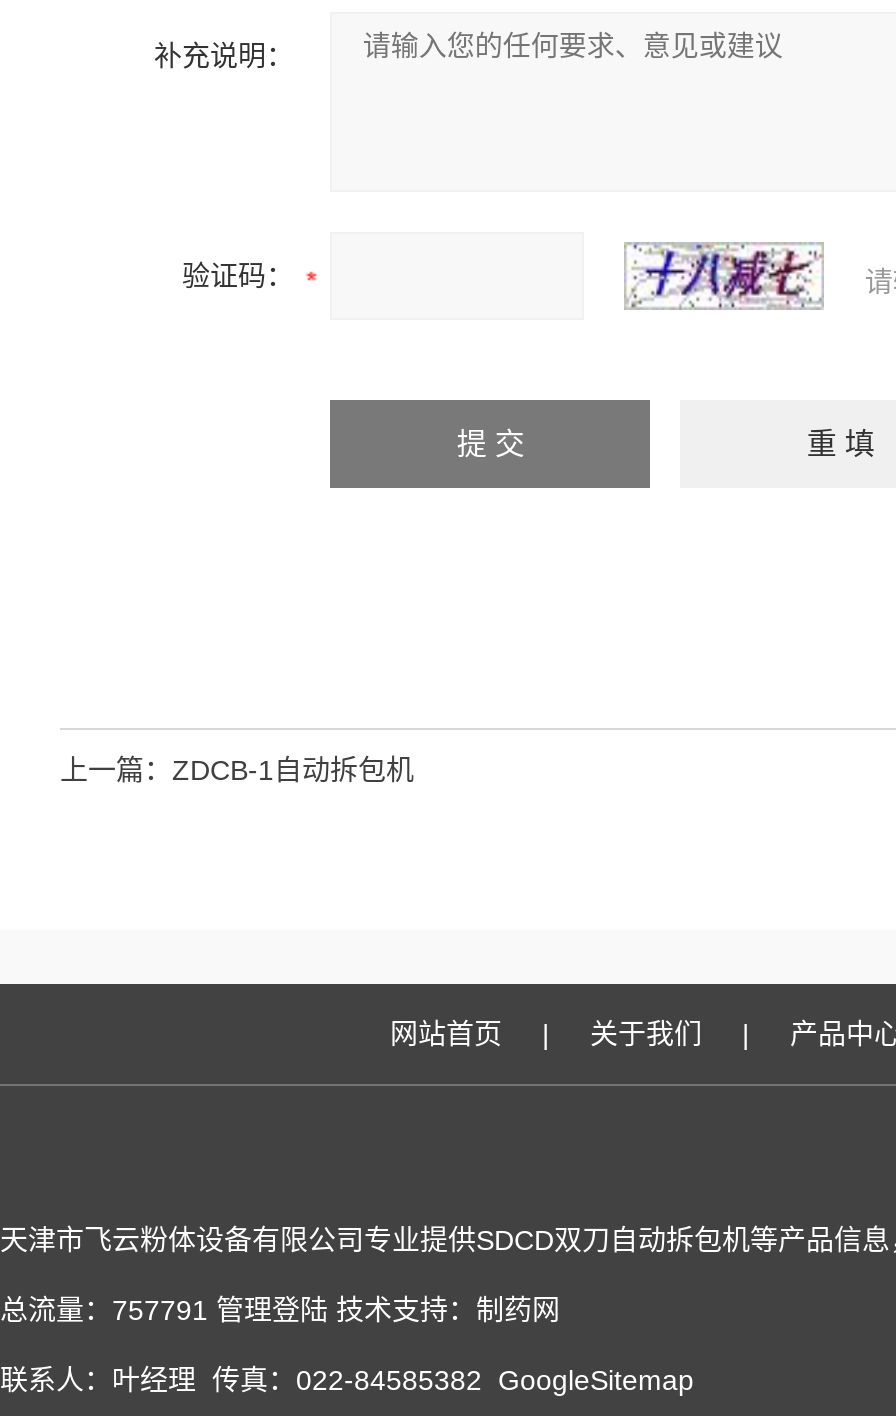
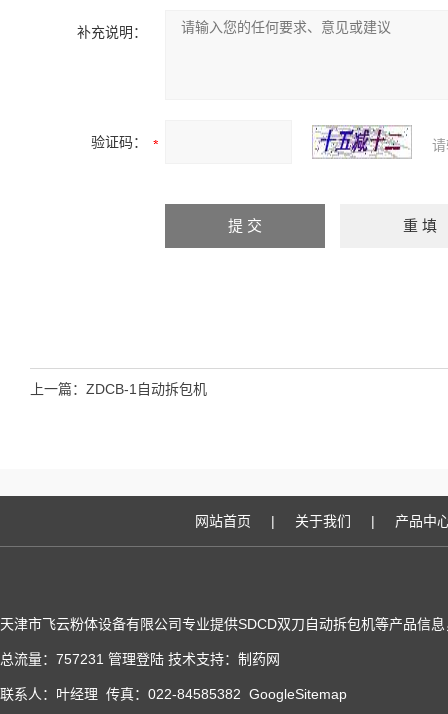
- [image]
+ [image]

- 总流量：757791管理登陆技术支持：制药网
+ 总流量：757231管理登陆技术支持：制药网
